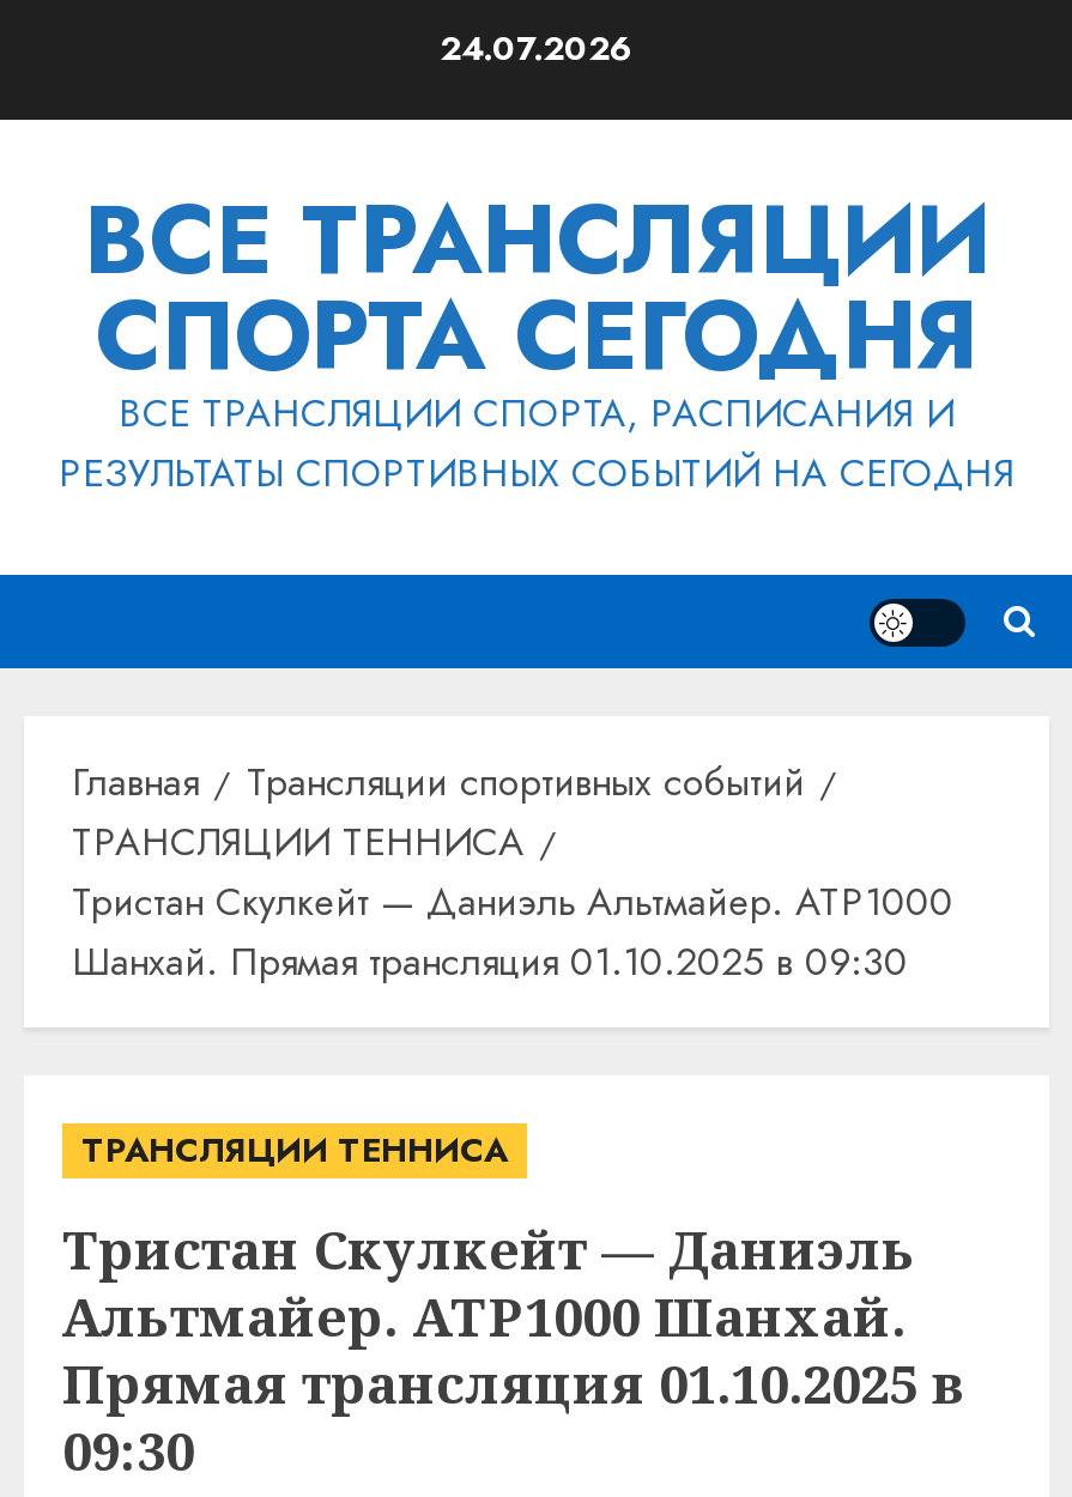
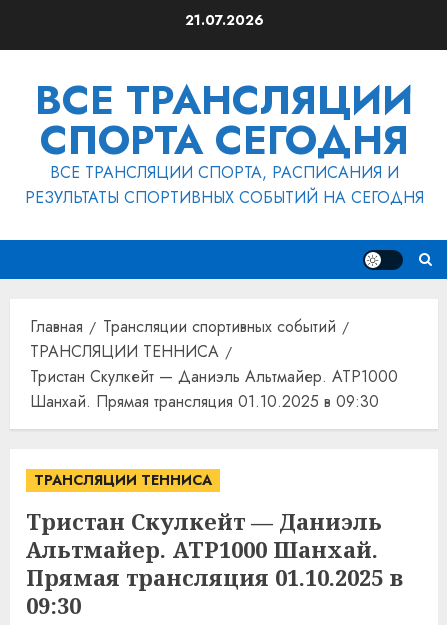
- 24.07.2026
+ 21.07.2026
